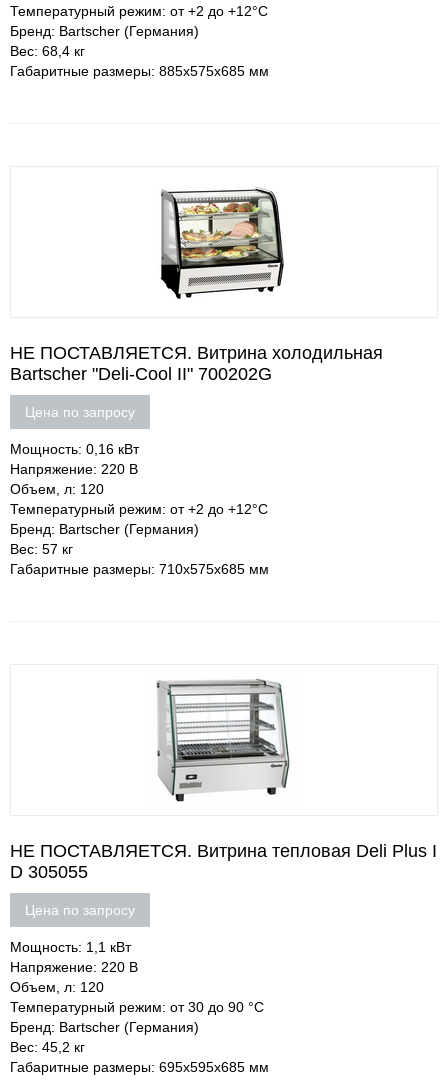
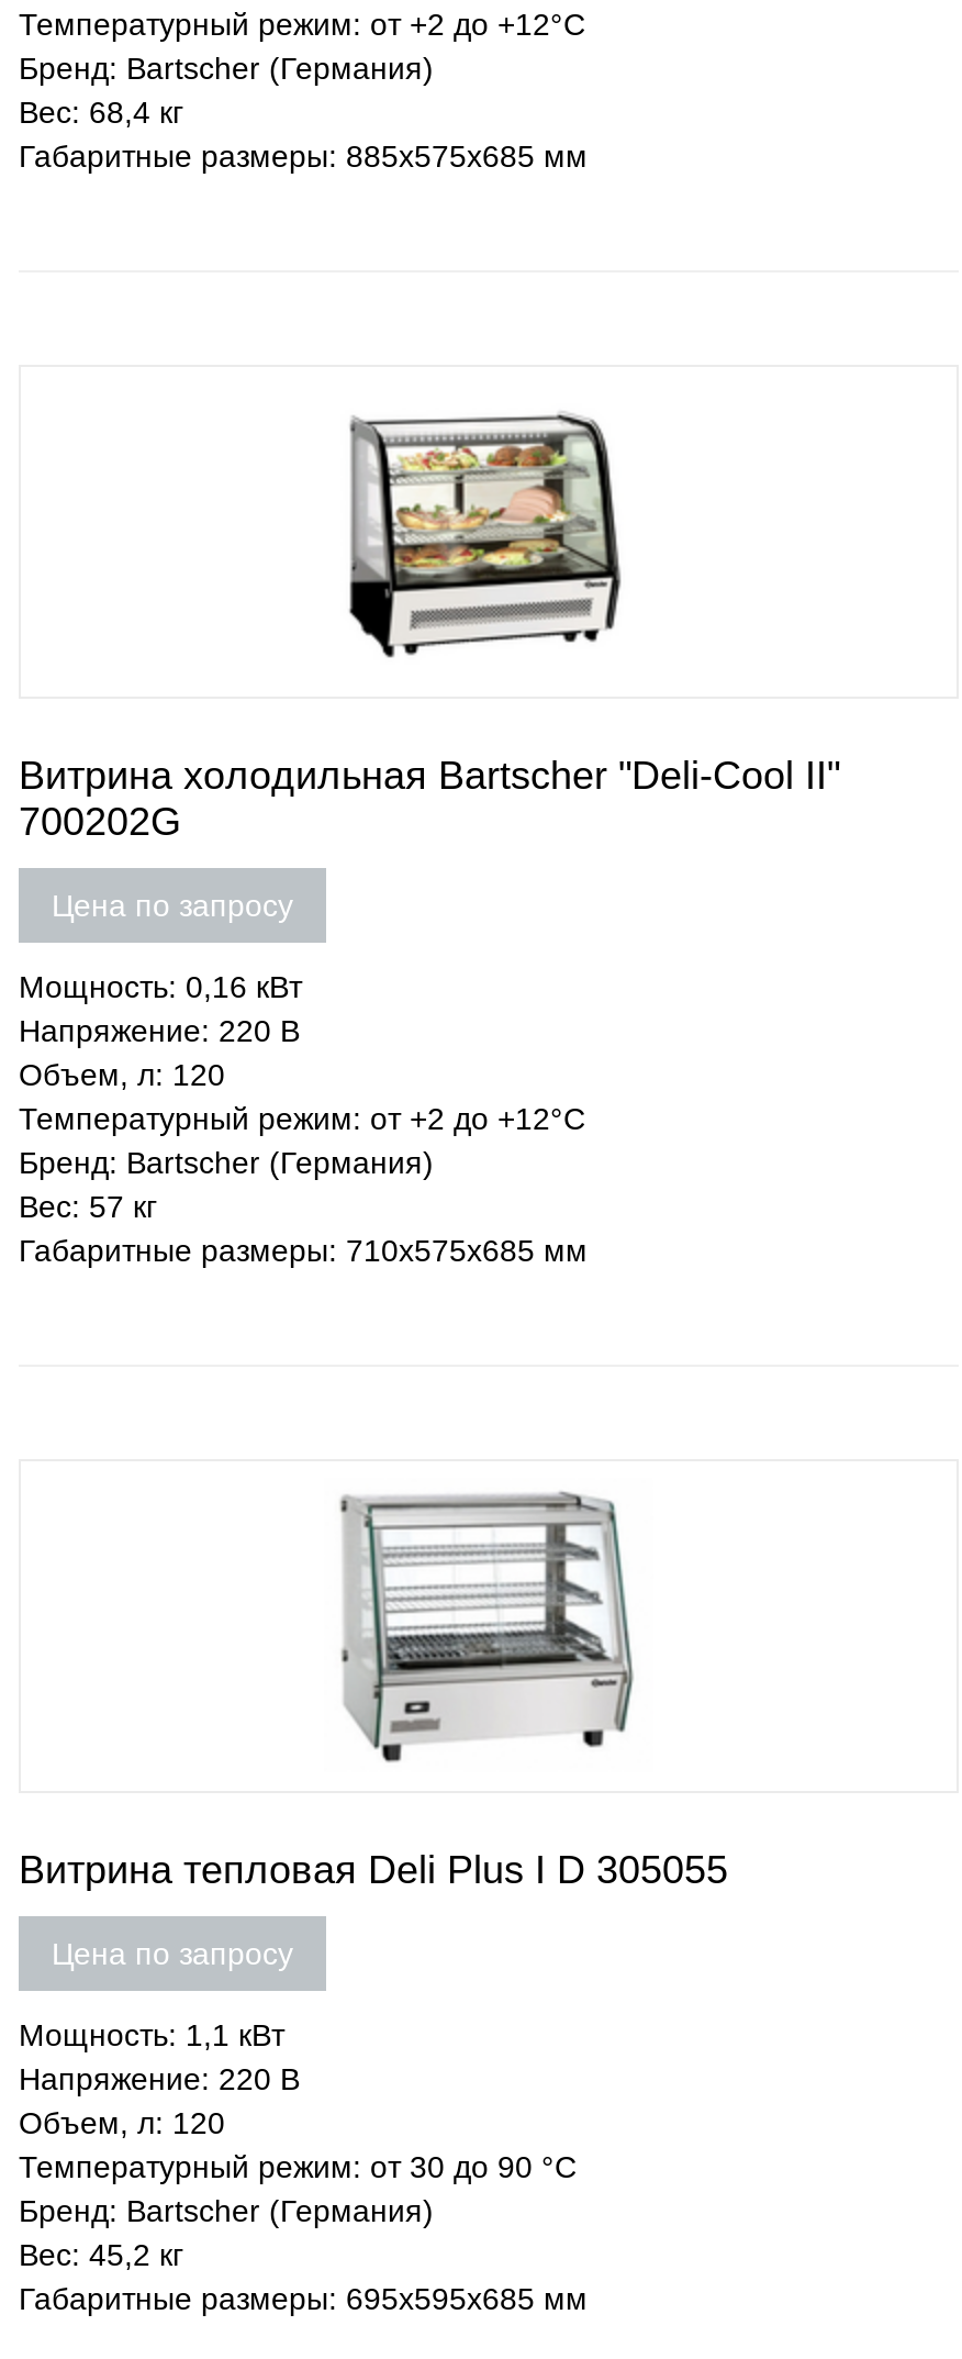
- НЕ ПОСТАВЛЯЕТСЯ. Витрина холодильная
- Bartscher "Deli-Cool II" 700202G
+ Витрина холодильная Bartscher "Deli-Cool II"
+ 700202G

- НЕ ПОСТАВЛЯЕТСЯ. Витрина тепловая Deli Plus I
- D 305055
+ Витрина тепловая Deli Plus I D 305055
